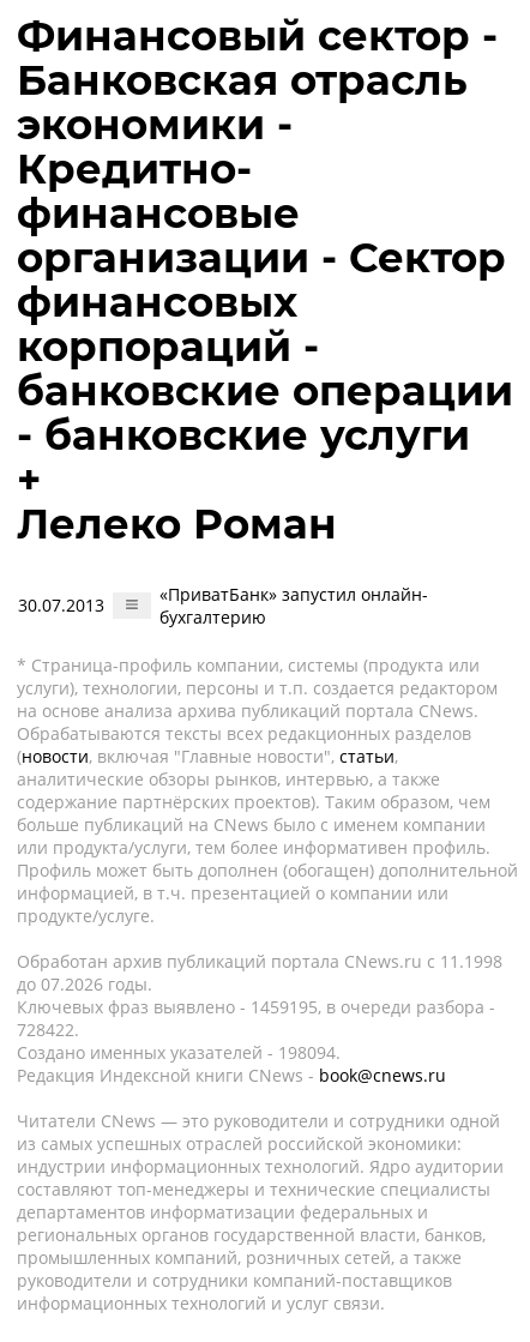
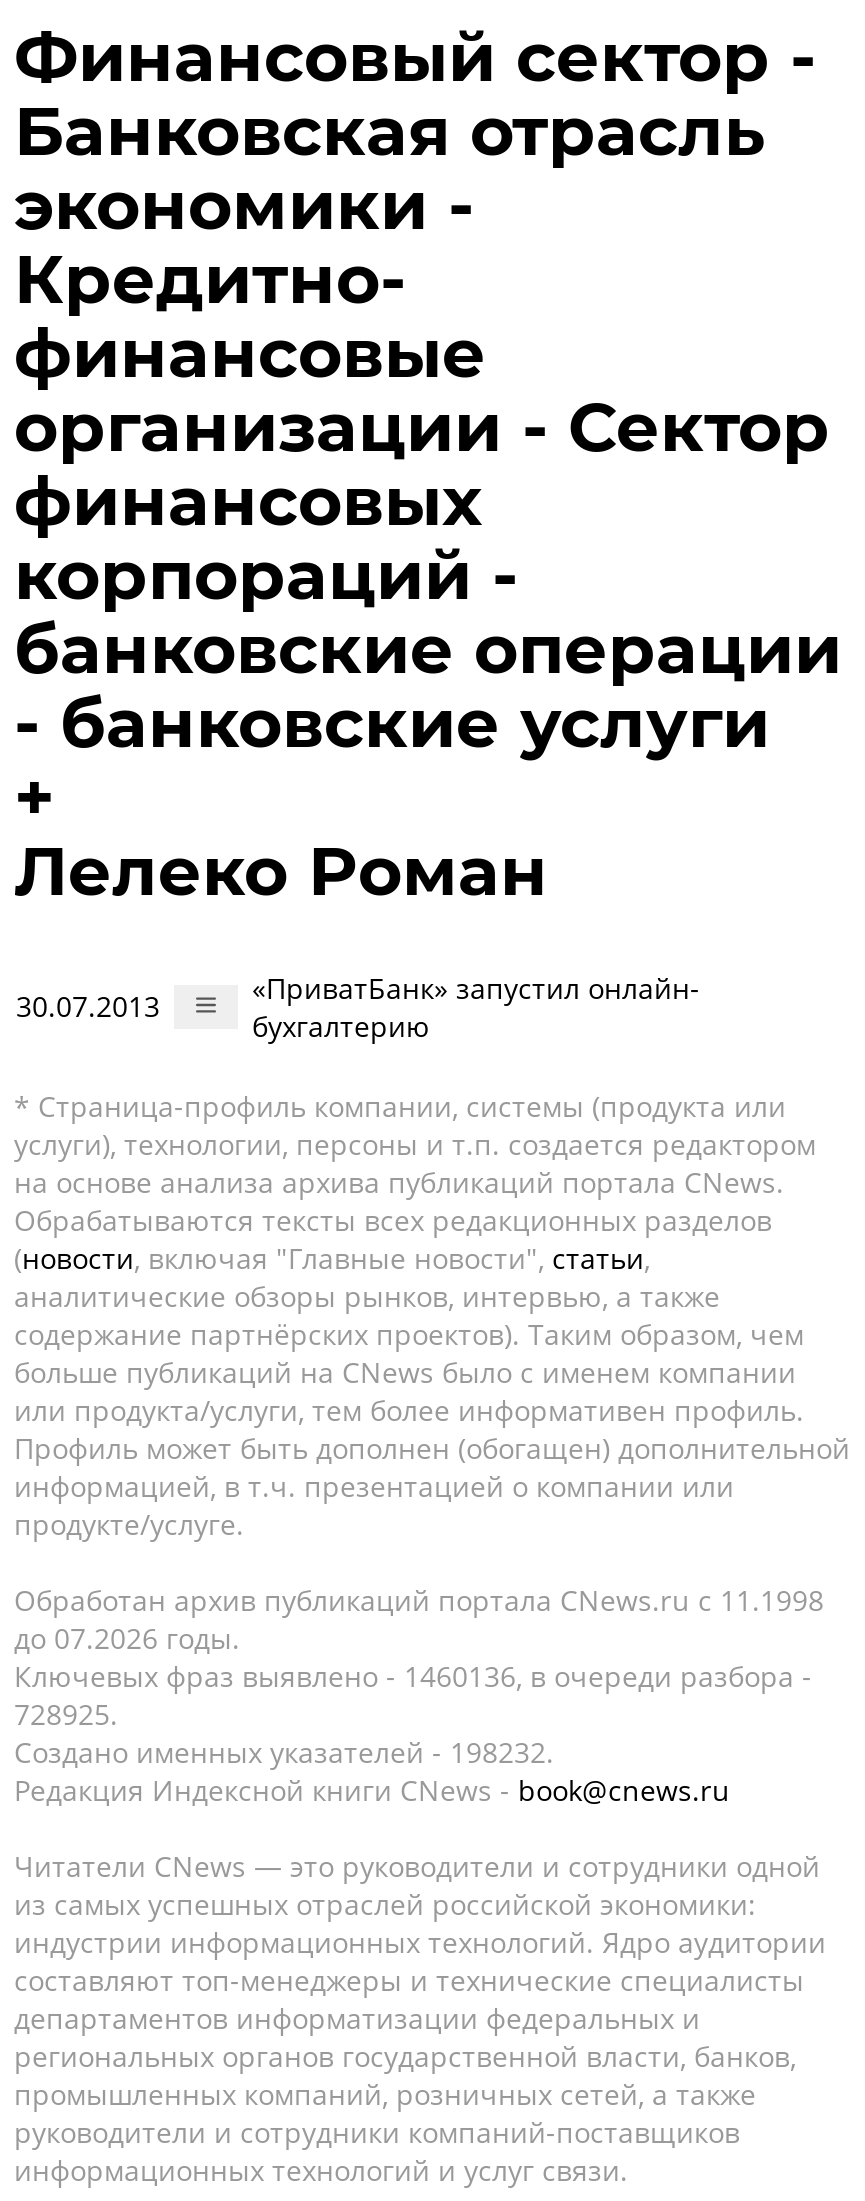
- Ключевых фраз выявлено - 1459195, в очереди разбора -
+ Ключевых фраз выявлено - 1460136, в очереди разбора -

- 728422.
+ 728925.

- Создано именных указателей - 198094.
+ Создано именных указателей - 198232.
